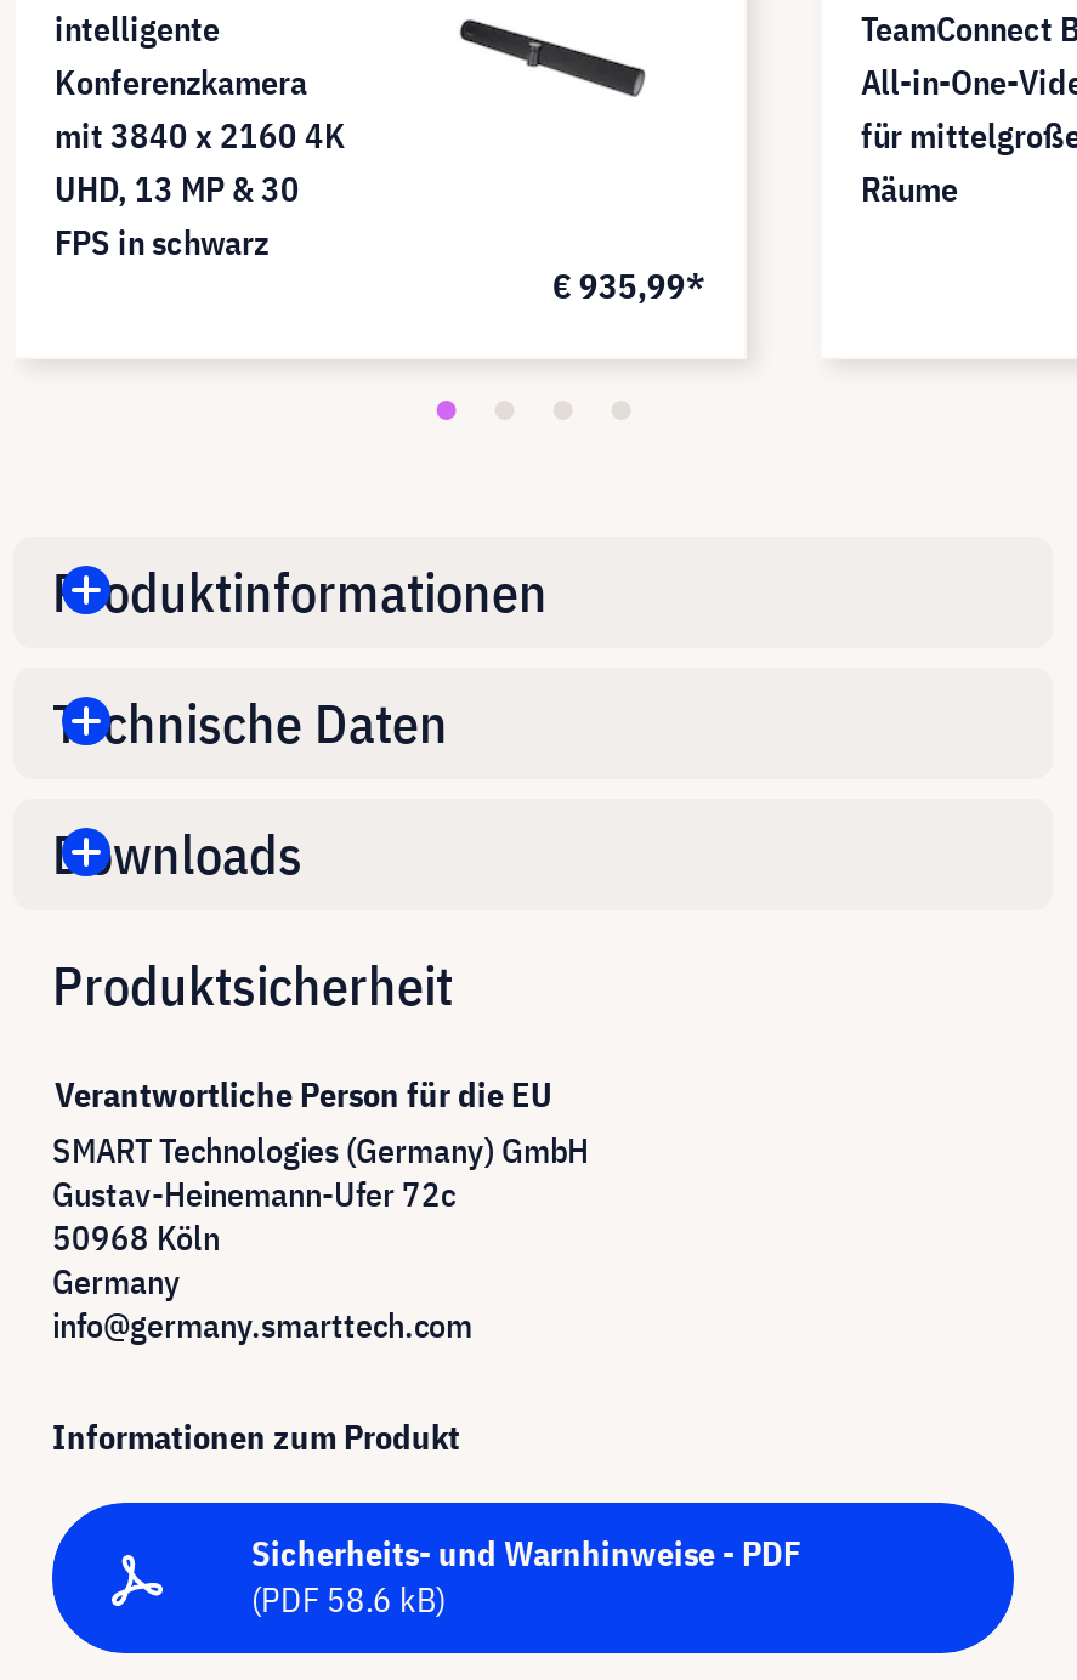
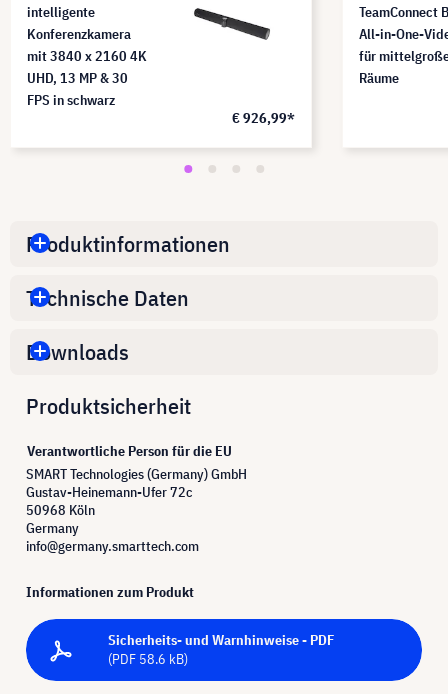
- € 935,99*
+ € 926,99*
